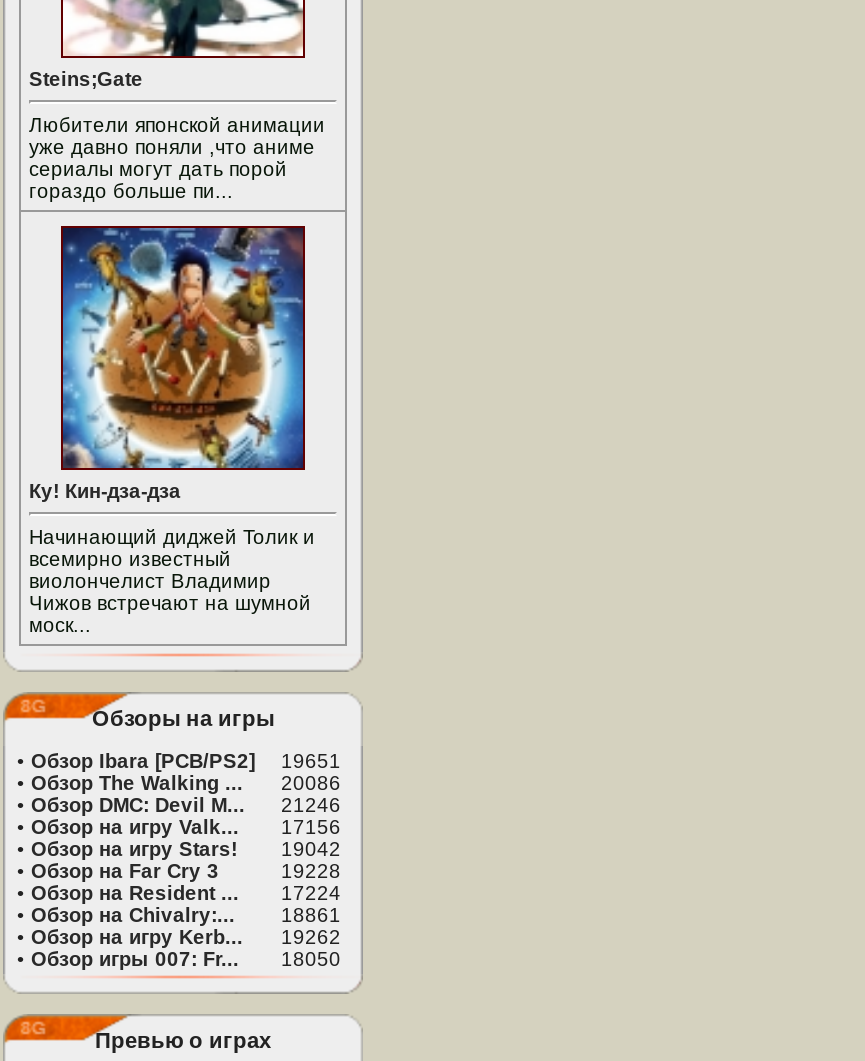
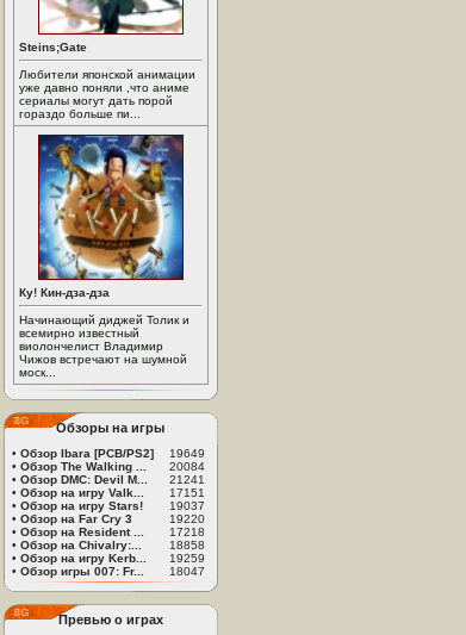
- • Обзор Ibara [PCB/PS2] 19651
+ • Обзор Ibara [PCB/PS2] 19649

- • Обзор The Walking ... 20086
+ • Обзор The Walking ... 20084

- • Обзор DMC: Devil M... 21246
+ • Обзор DMC: Devil M... 21241

- • Обзор на игру Valk... 17156
+ • Обзор на игру Valk... 17151

- • Обзор на игру Stars! 19042
+ • Обзор на игру Stars! 19037

- 19228
+ 19220

- • Обзор на Resident ... 17224
+ • Обзор на Resident ... 17218

- 18861
+ 18858

- • Обзор на игру Kerb... 19262
+ • Обзор на игру Kerb... 19259

- • Обзор игры 007: Fr... 18050
+ • Обзор игры 007: Fr... 18047
